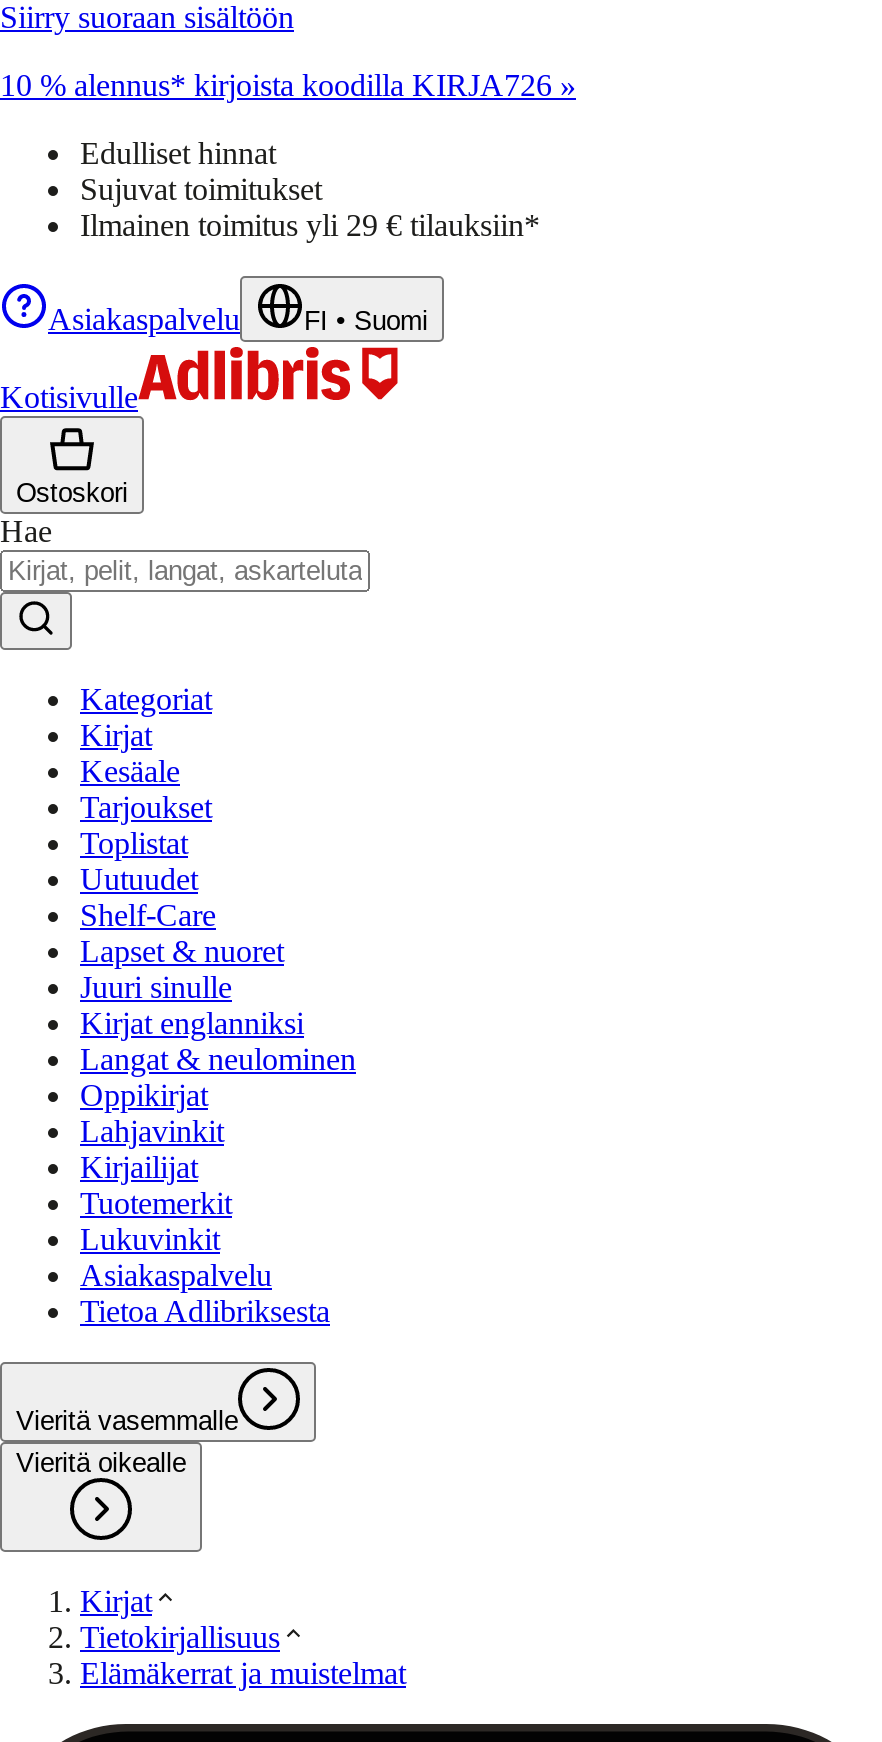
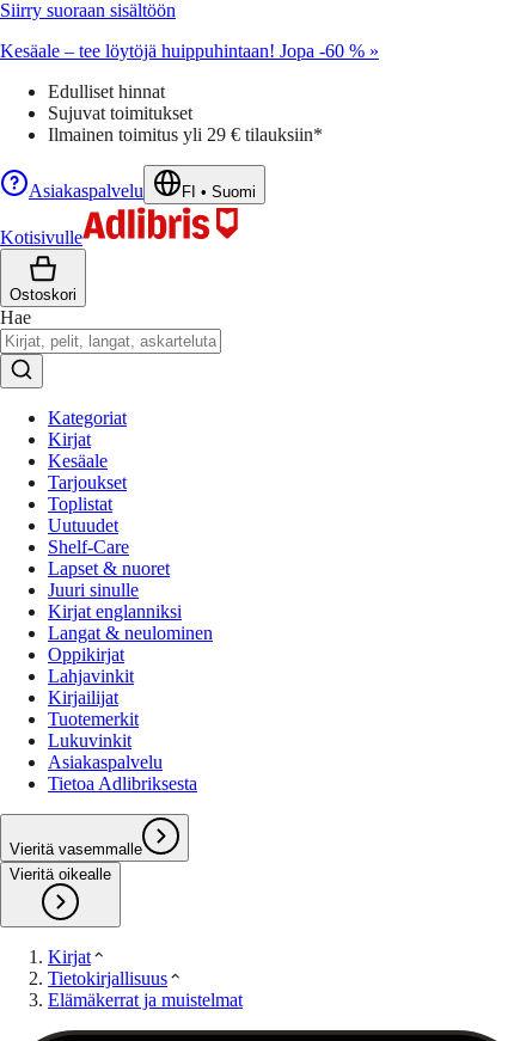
- 10 % alennus* kirjoista koodilla KIRJA726 »
+ Kesäale – tee löytöjä huippuhintaan! Jopa -60 % »
